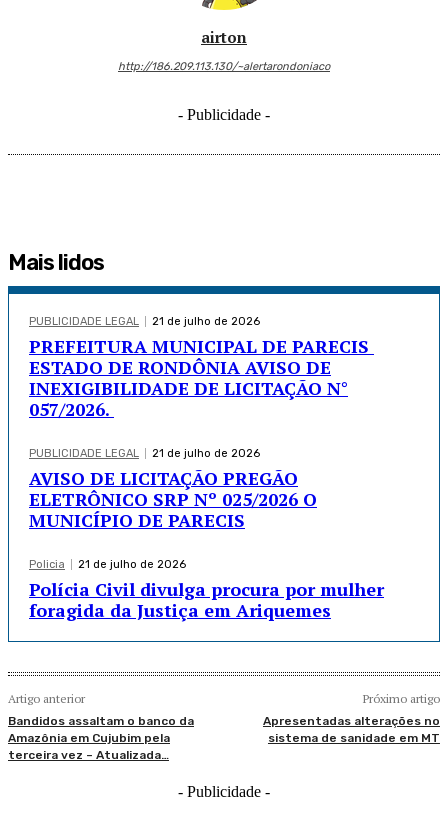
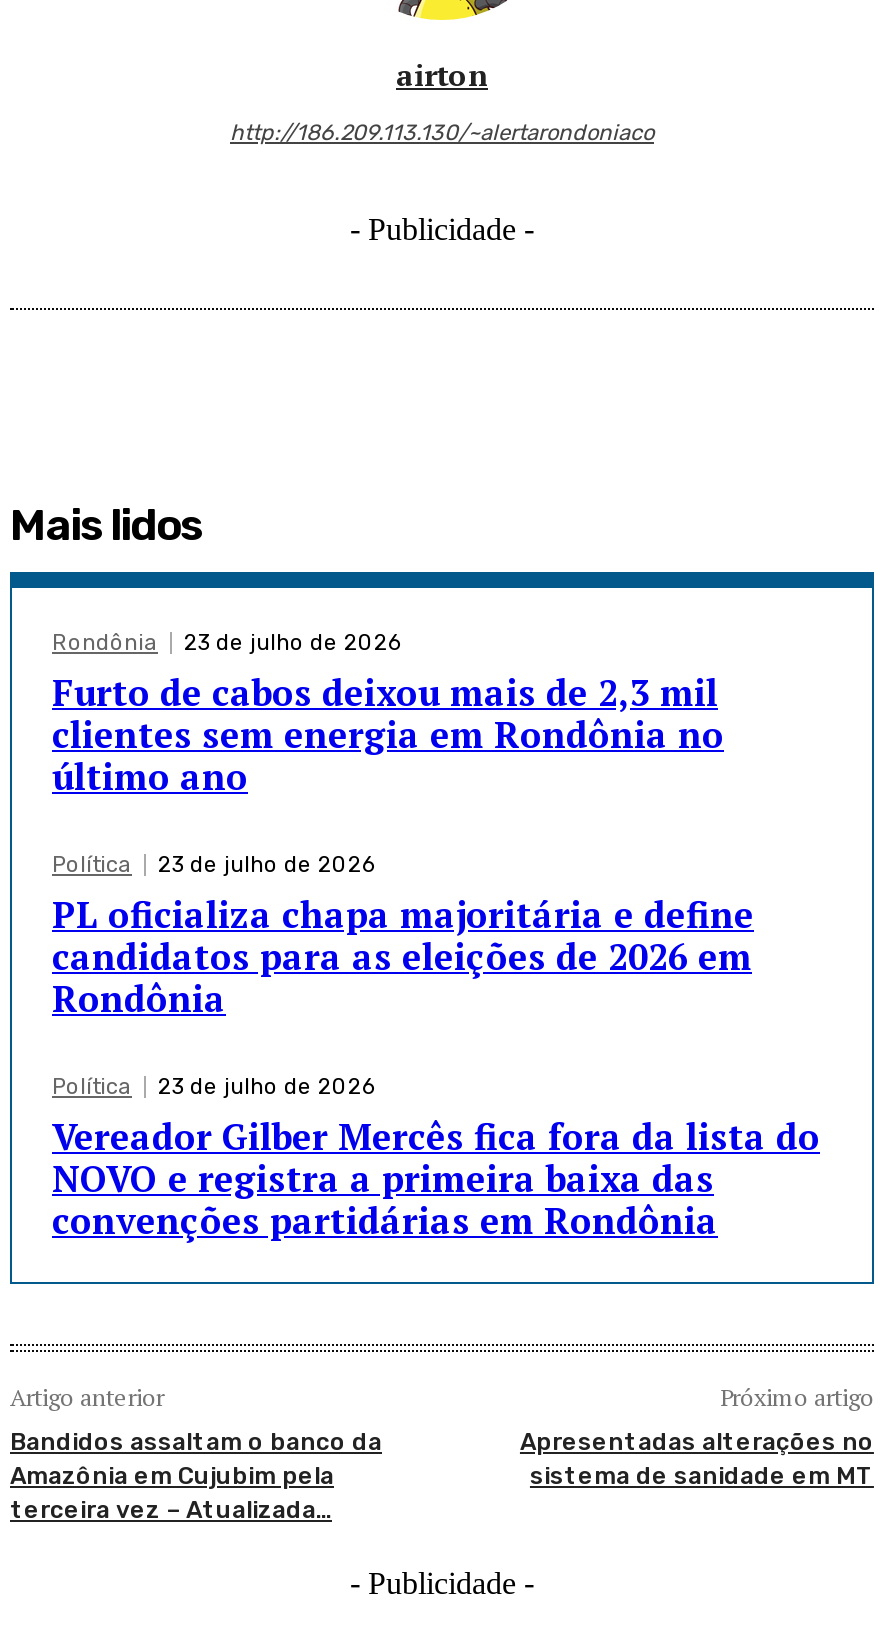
- PUBLICIDADE LEGAL
- 21 de julho de 2026
- PREFEITURA MUNICIPAL DE PARECIS
- ESTADO DE RONDÔNIA AVISO DE
- INEXIGIBILIDADE DE LICITAÇÃO N°
- 057/2026.
+ Rondônia
+ 23 de julho de 2026
+ Furto de cabos deixou mais de 2,3 mil
+ clientes sem energia em Rondônia no
+ último ano

- PUBLICIDADE LEGAL
- 21 de julho de 2026
- AVISO DE LICITAÇÃO PREGÃO
- ELETRÔNICO SRP Nº 025/2026 O
- MUNICÍPIO DE PARECIS
+ Política
+ 23 de julho de 2026
+ PL oficializa chapa majoritária e define
+ candidatos para as eleições de 2026 em
+ Rondônia

- Policia
- 21 de julho de 2026
- Polícia Civil divulga procura por mulher
- foragida da Justiça em Ariquemes
+ Política
+ 23 de julho de 2026
+ Vereador Gilber Mercês fica fora da lista do
+ NOVO e registra a primeira baixa das
+ convenções partidárias em Rondônia
